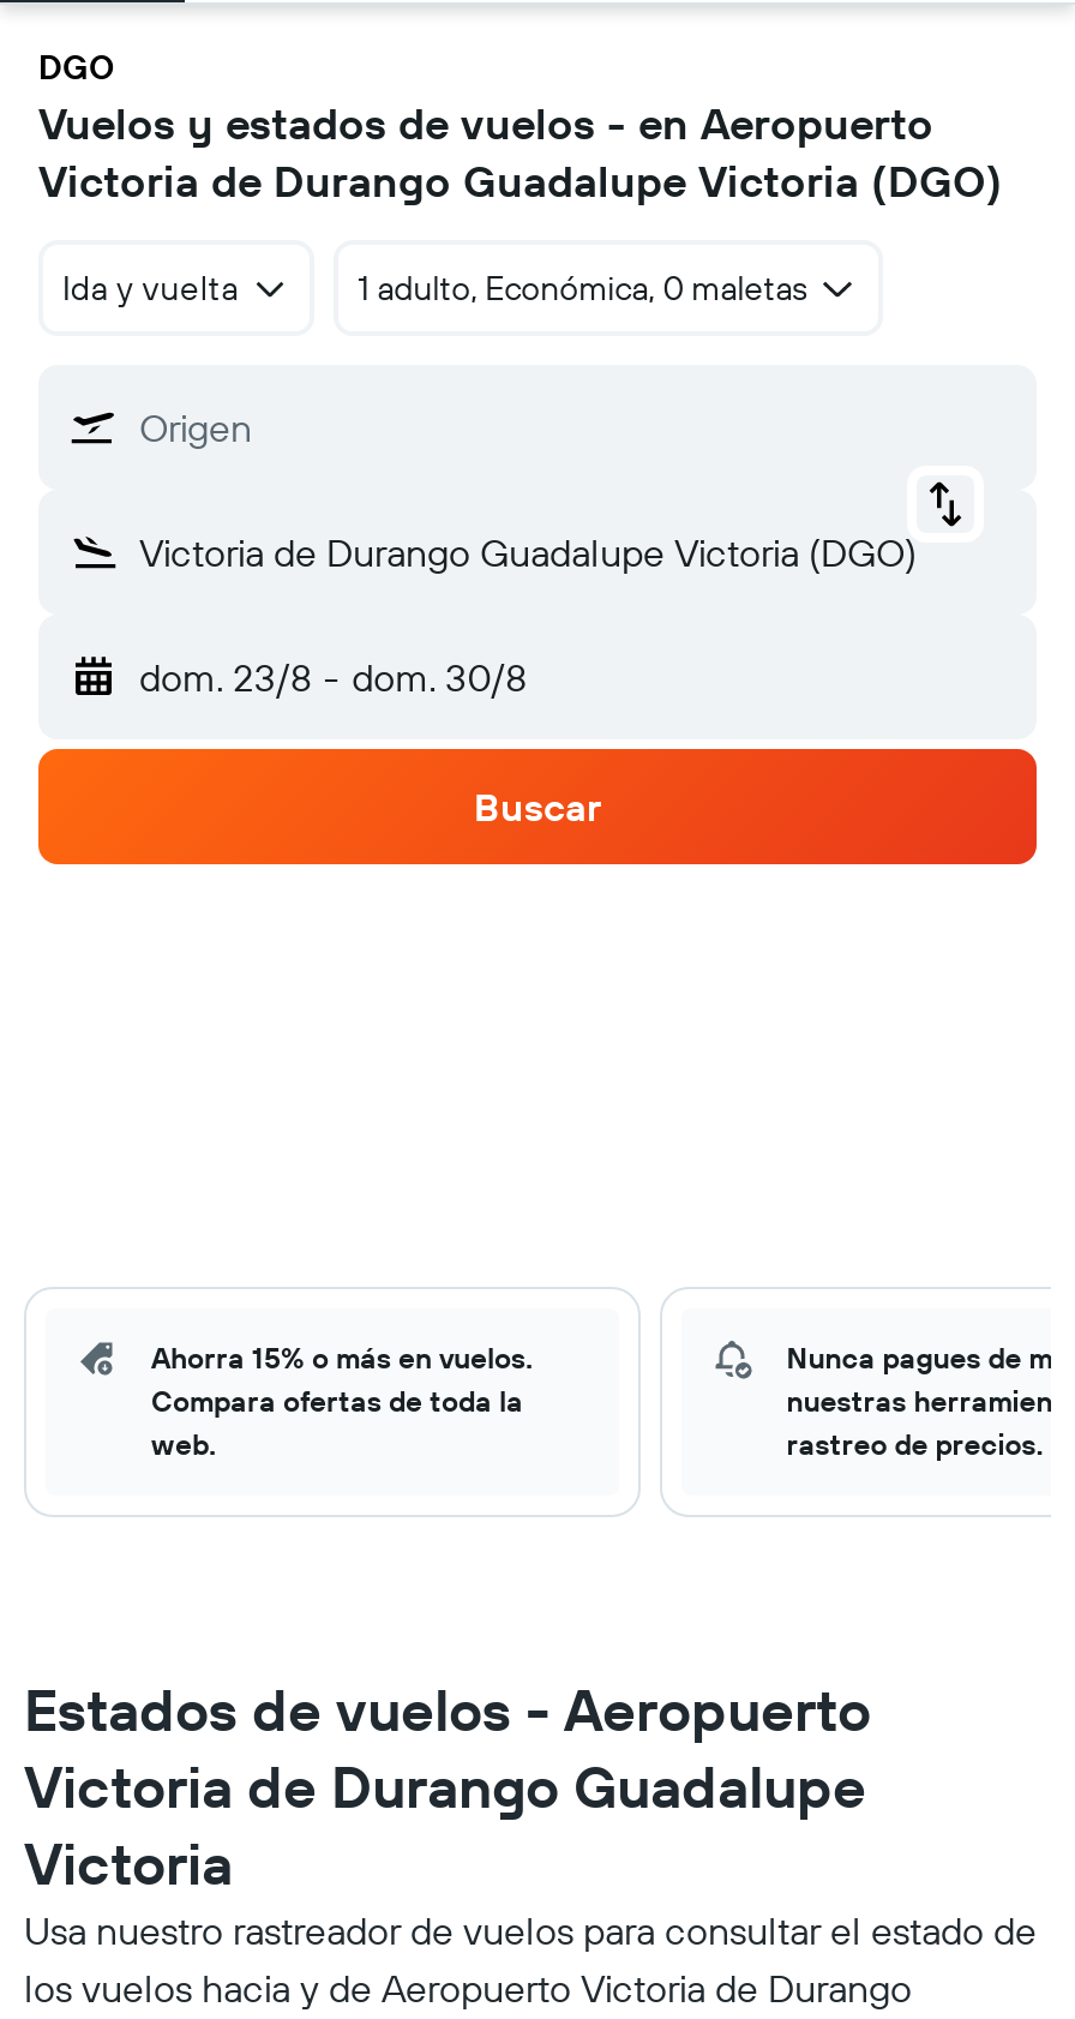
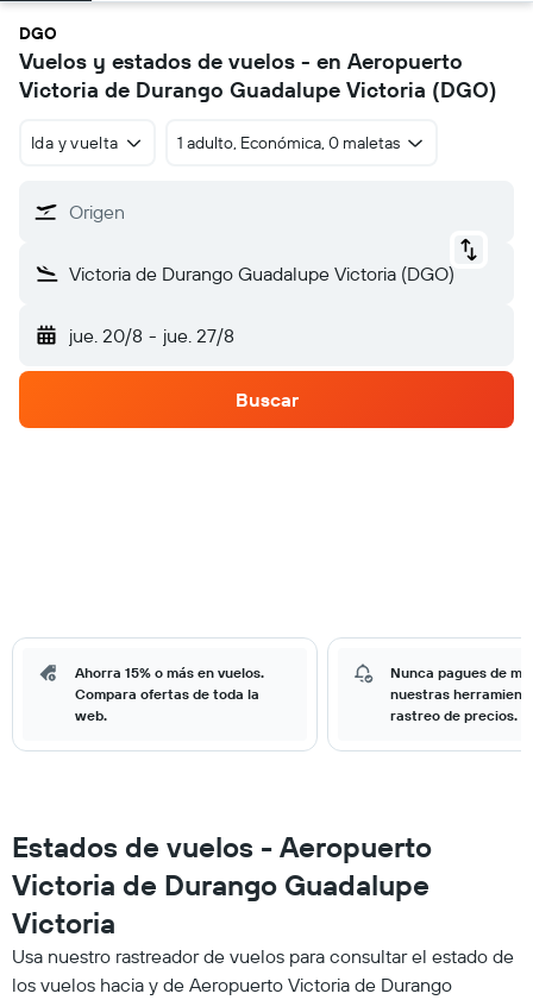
- dom. 23/8 - dom. 30/8
+ jue. 20/8 - jue. 27/8
